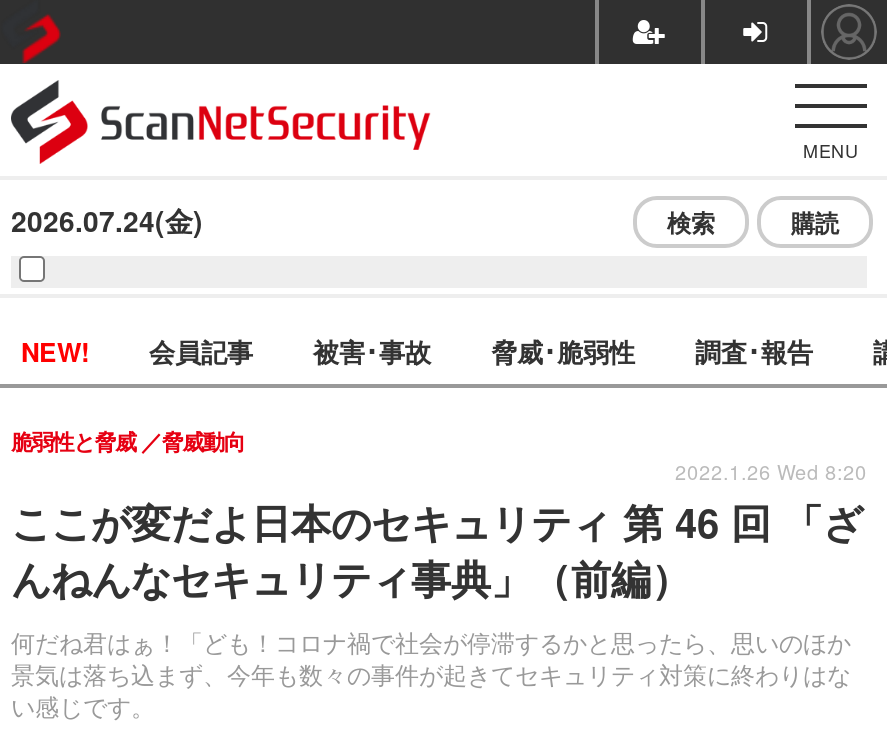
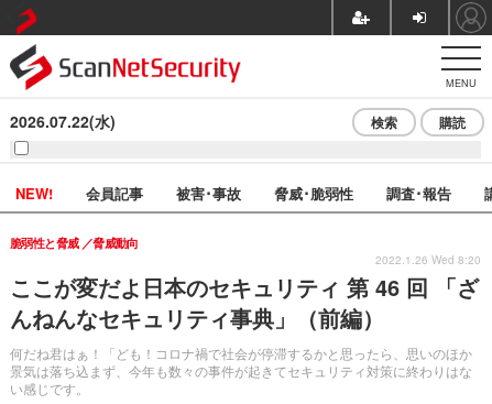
- 2026.07.24(金)
+ 2026.07.22(水)
